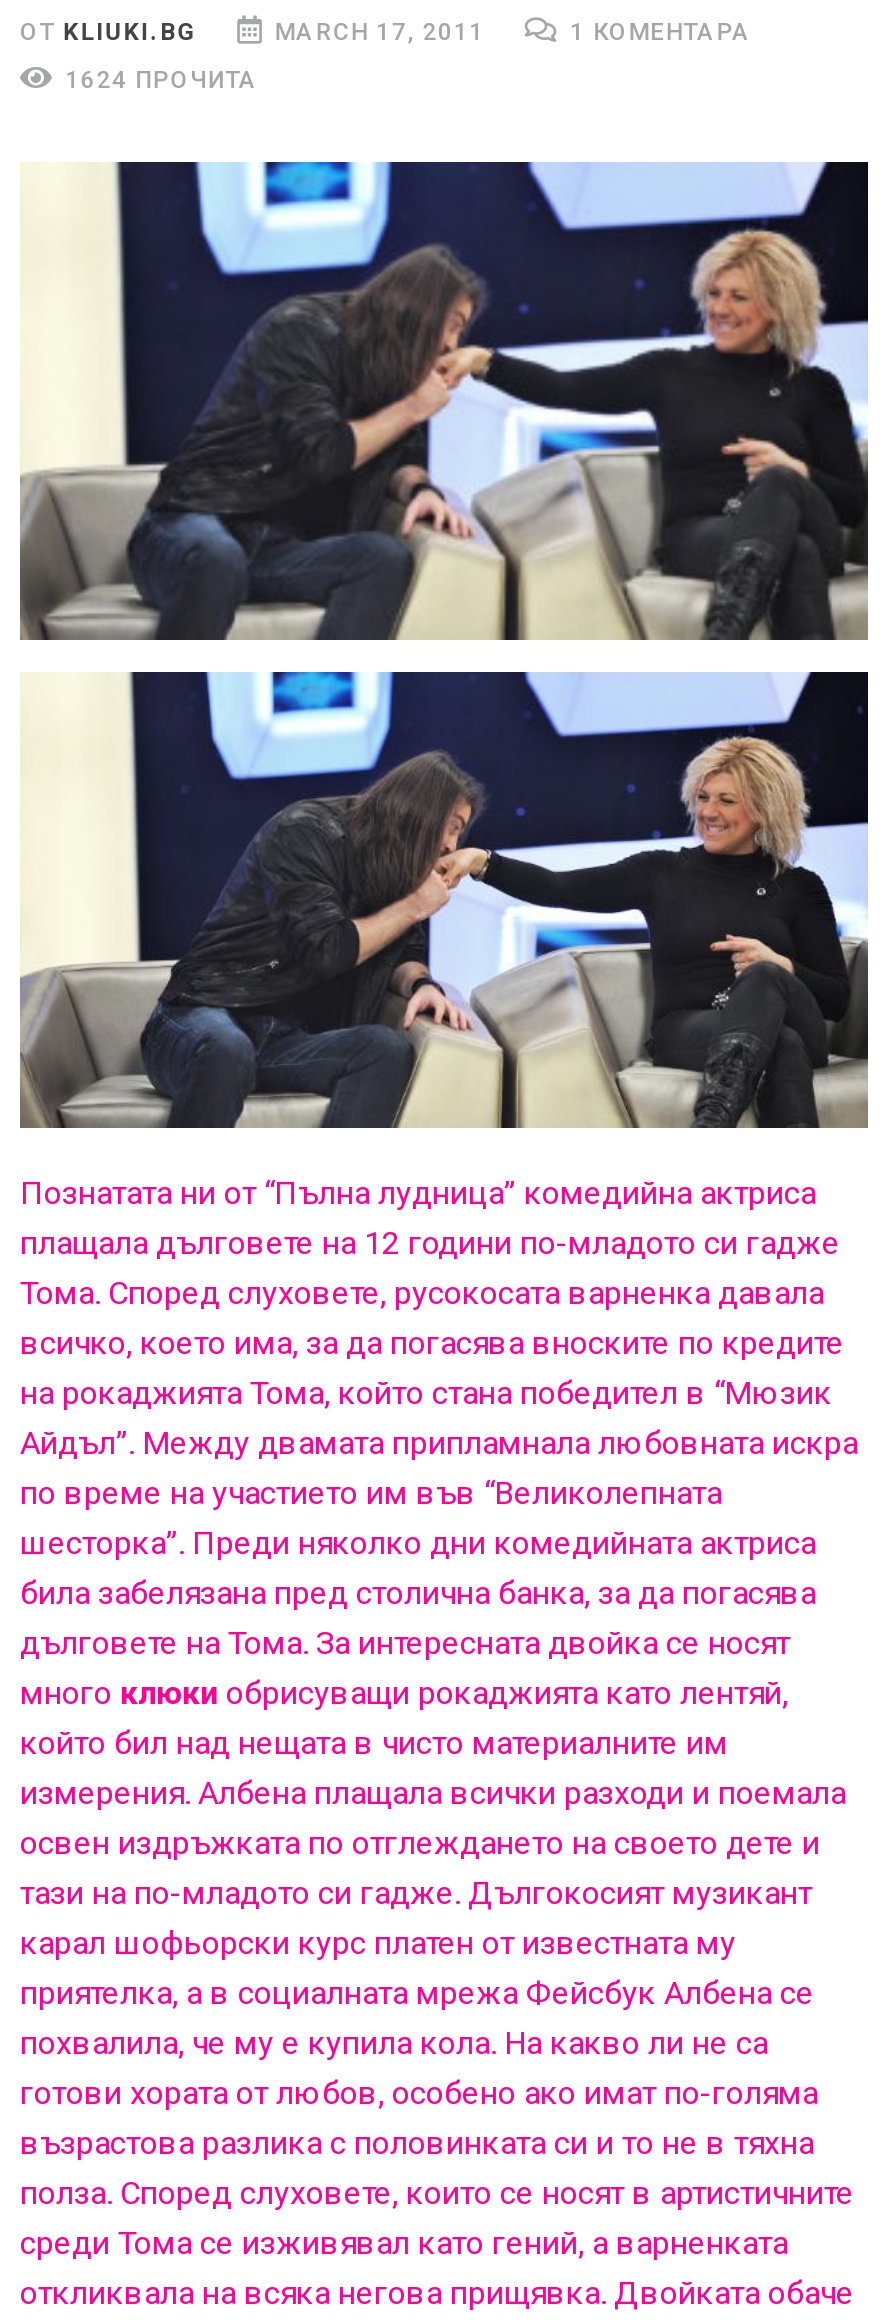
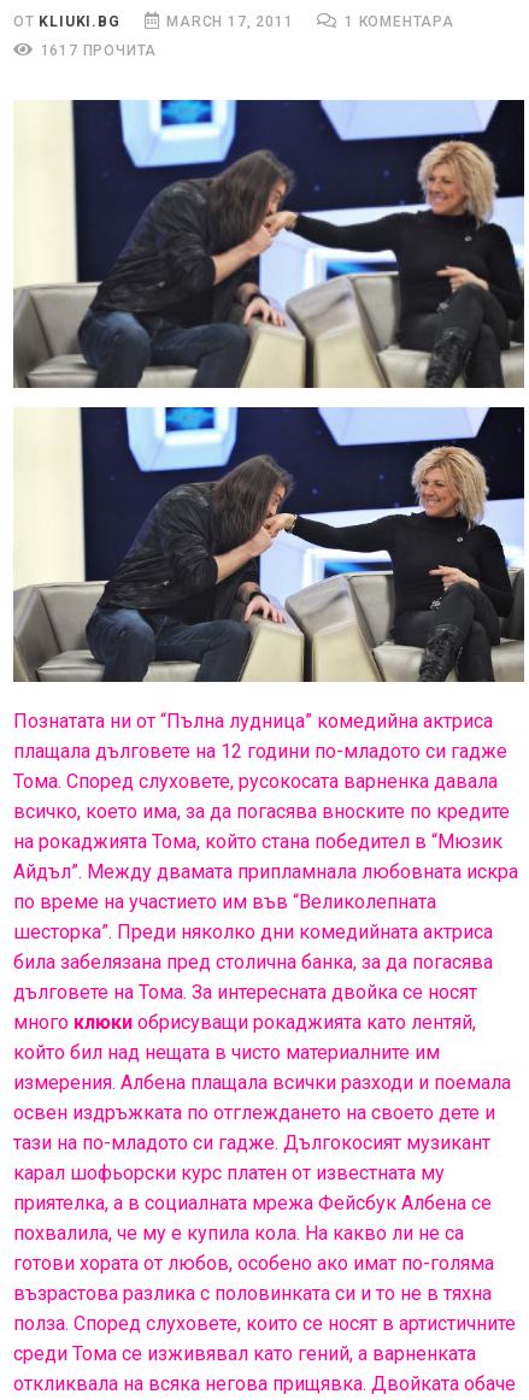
- 1624 ПРОЧИТА
+ 1617 ПРОЧИТА
